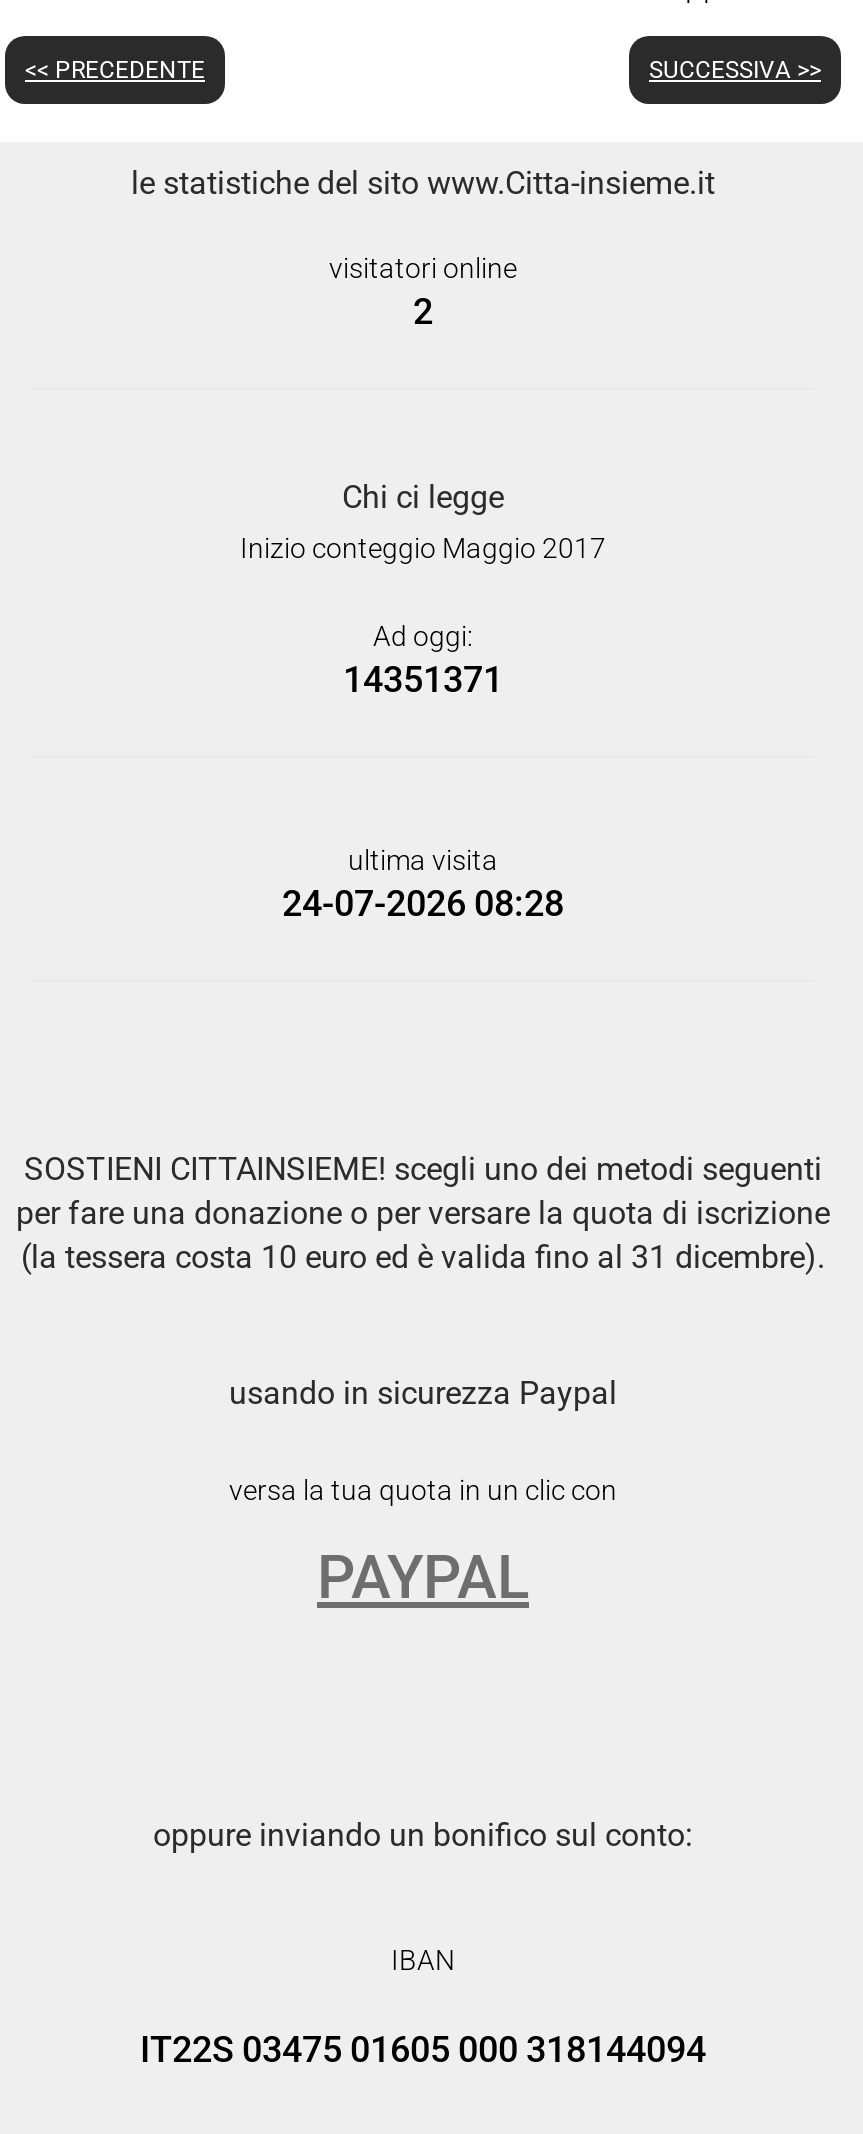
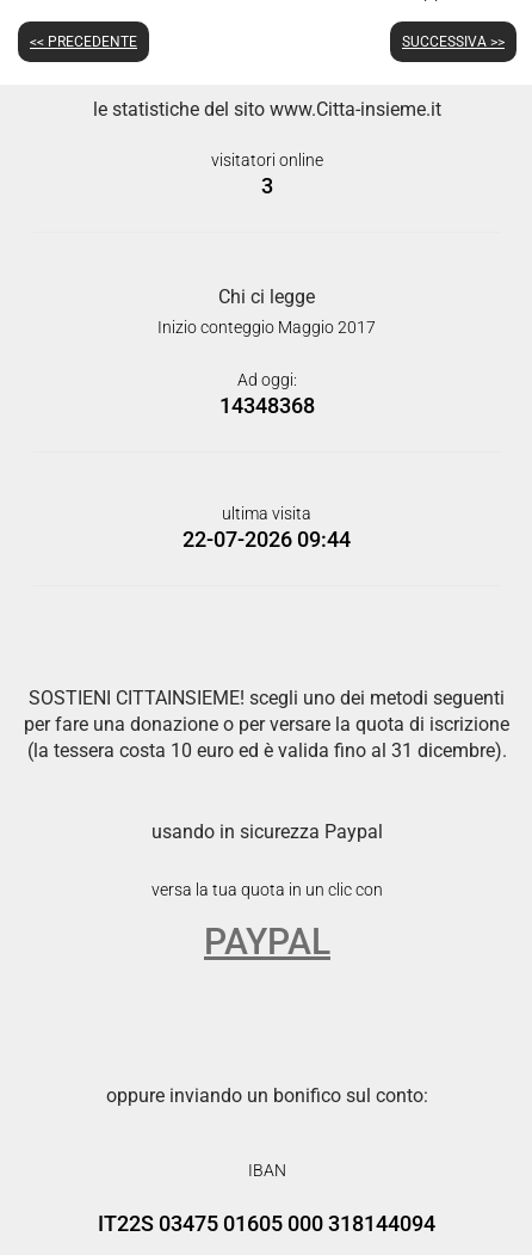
- 2
+ 3

- 14351371
+ 14348368

- 24-07-2026 08:28
+ 22-07-2026 09:44
